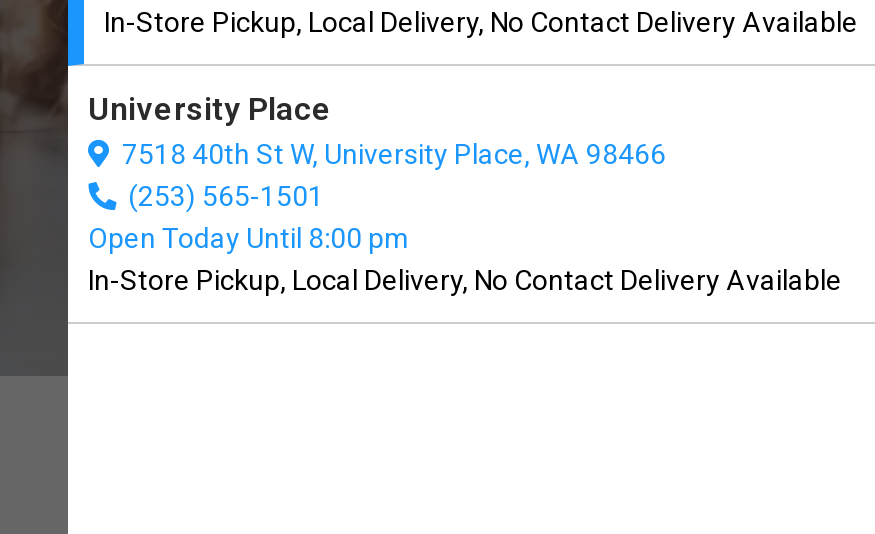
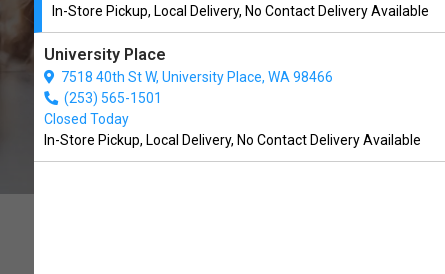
- Open Today Until 8:00 pm
+ Closed Today
